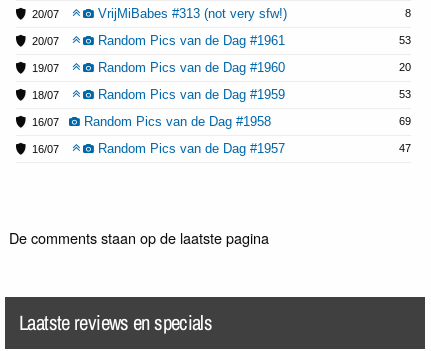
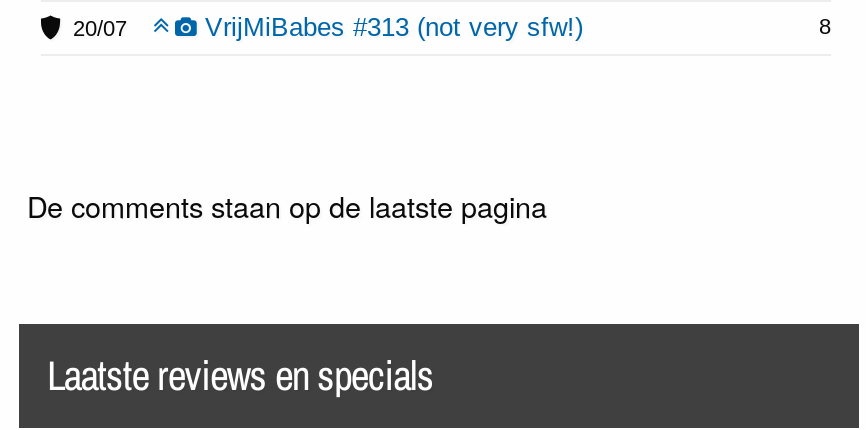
- 53
- 20/07
- Random Pics van de Dag #1961
- 20
- 19/07
- Random Pics van de Dag #1960
- 53
- 18/07
- Random Pics van de Dag #1959
- 69
- 16/07
- Random Pics van de Dag #1958
- 47
- 16/07
- Random Pics van de Dag #1957
